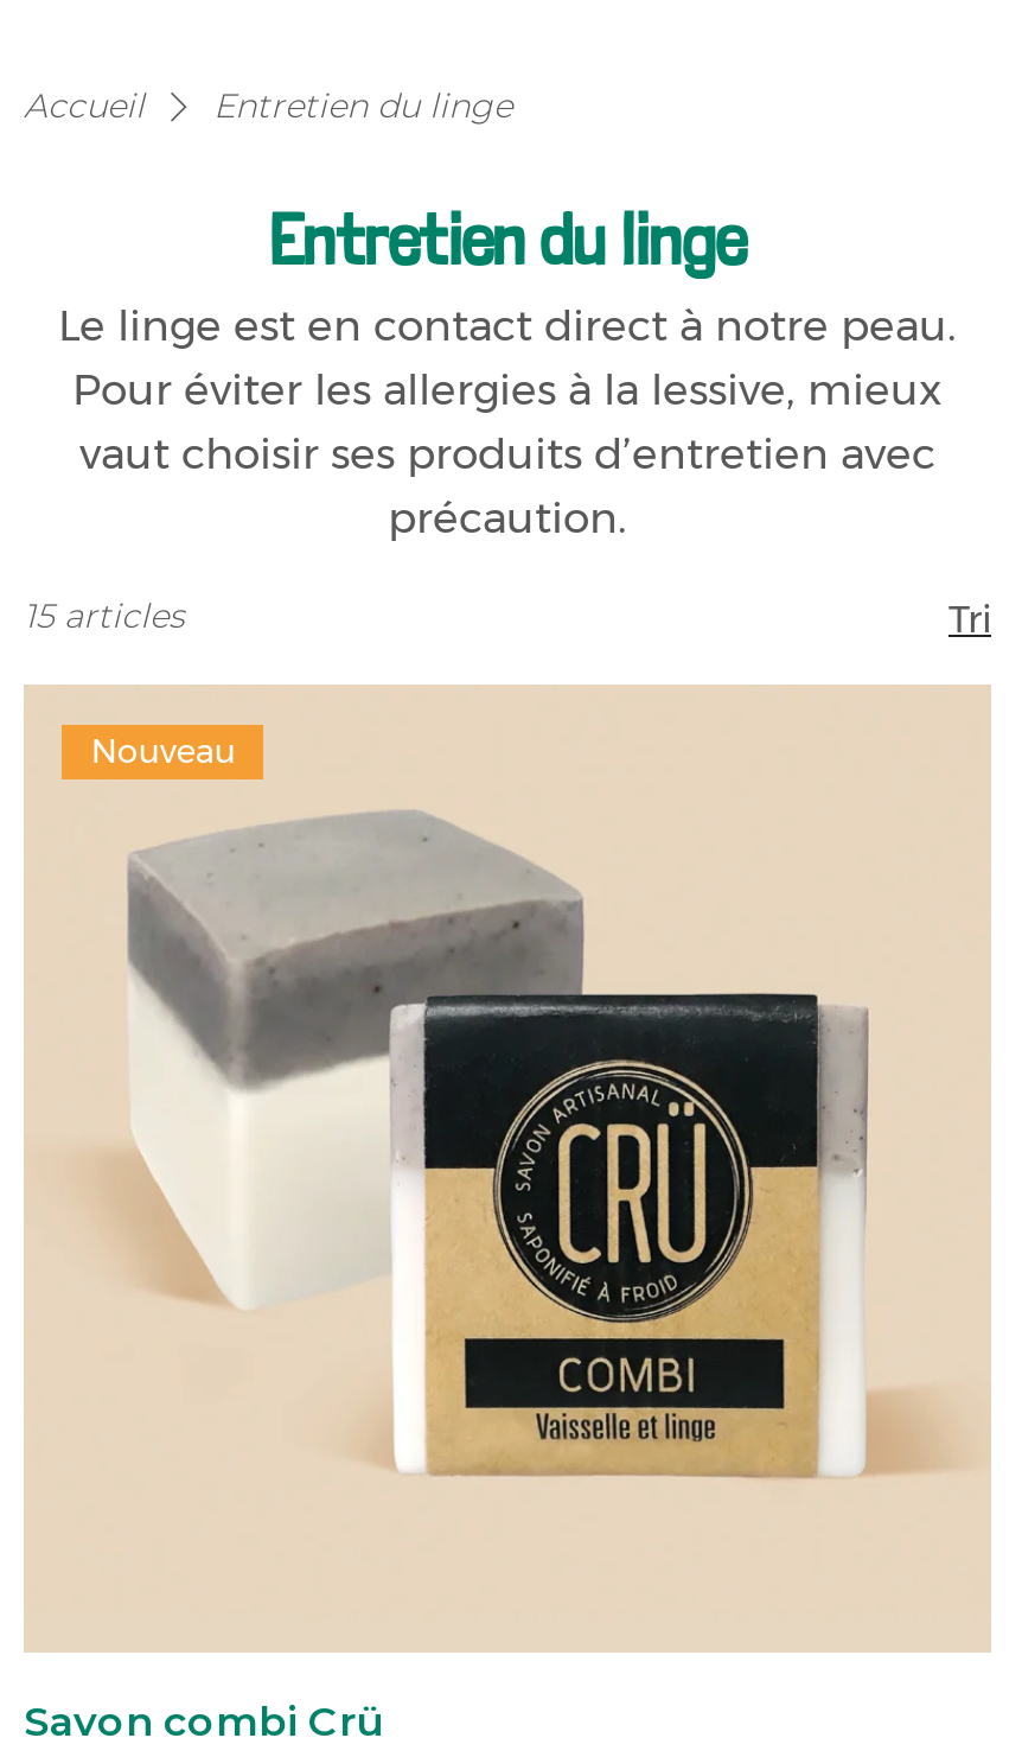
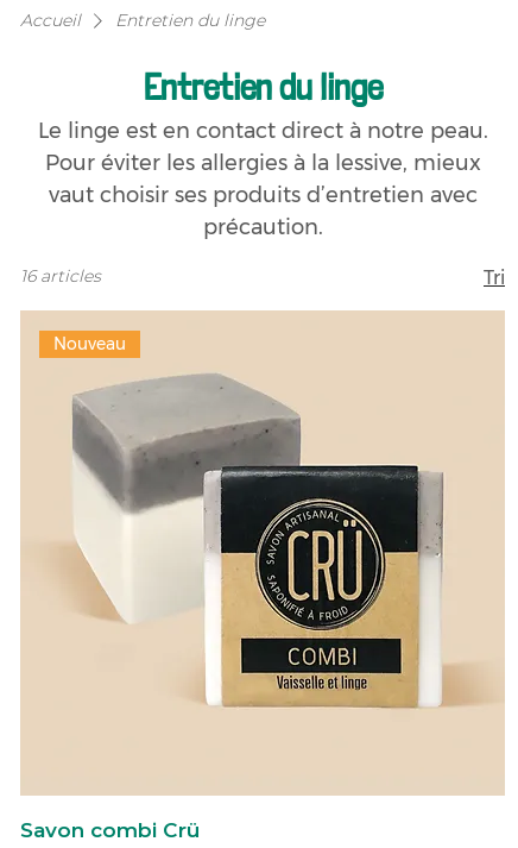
- 15 articles
+ 16 articles
